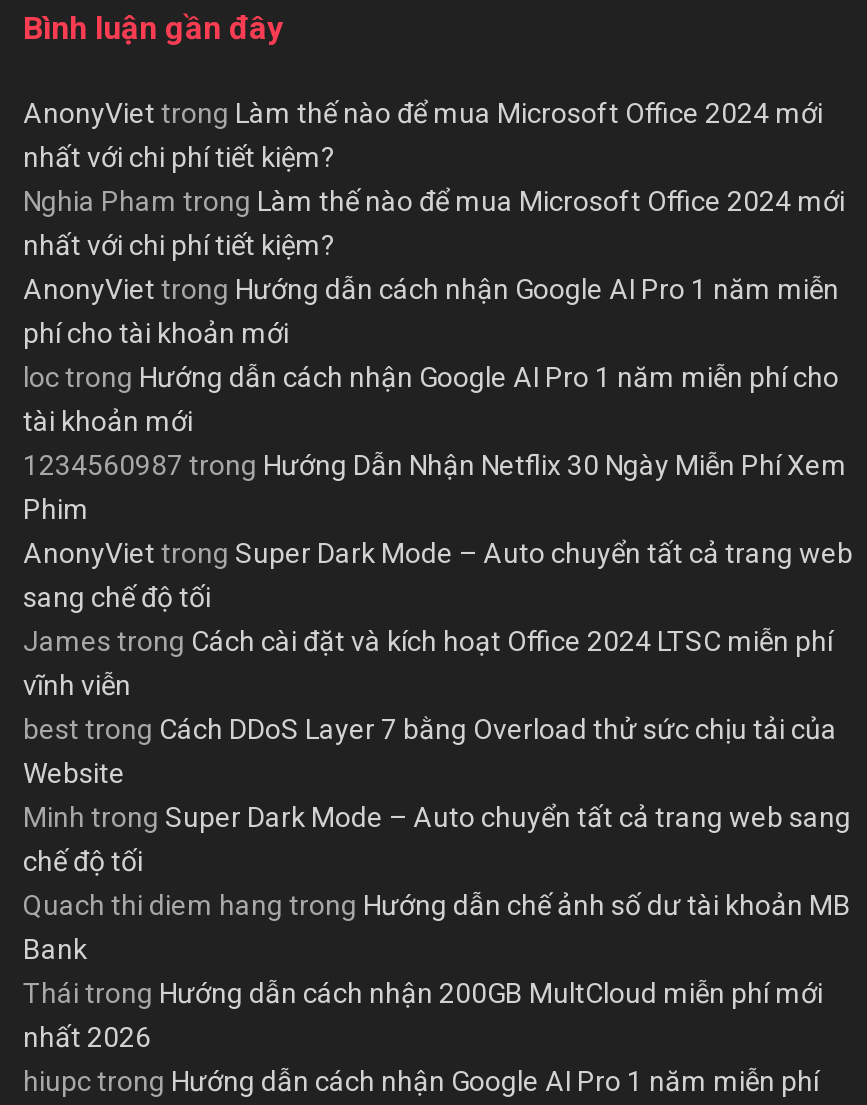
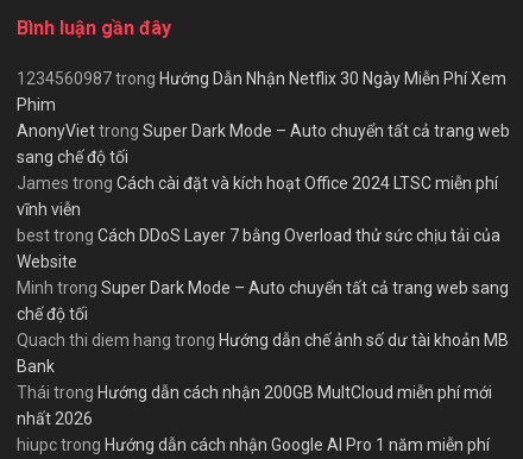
- AnonyViet trong Làm thế nào để mua Microsoft Office 2024 mới
- nhất với chi phí tiết kiệm?
- Nghia Pham trong Làm thế nào để mua Microsoft Office 2024 mới
- nhất với chi phí tiết kiệm?
- AnonyViet trong Hướng dẫn cách nhận Google AI Pro 1 năm miễn
- phí cho tài khoản mới
- loc trong Hướng dẫn cách nhận Google AI Pro 1 năm miễn phí cho
- tài khoản mới
